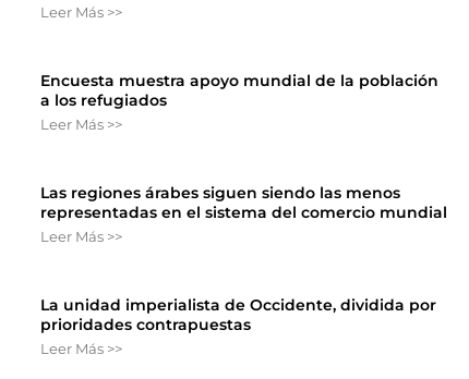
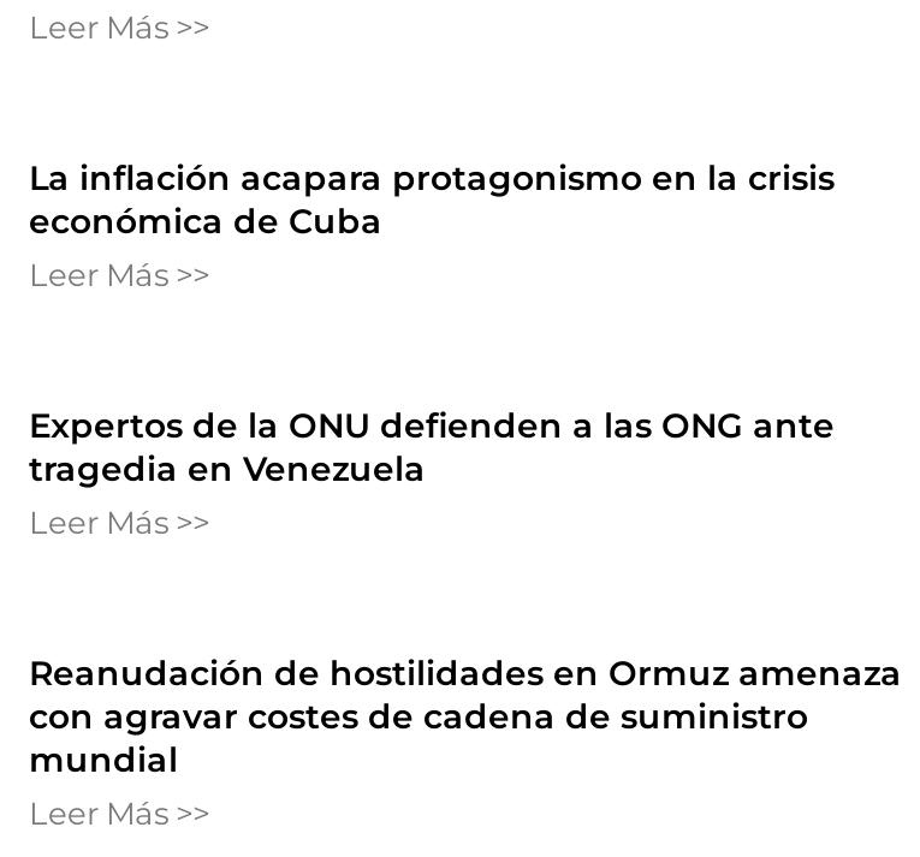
- Encuesta muestra apoyo mundial de la población
- a los refugiados
+ La inflación acapara protagonismo en la crisis
+ económica de Cuba

- Las regiones árabes siguen siendo las menos
- representadas en el sistema del comercio mundial
+ Expertos de la ONU defienden a las ONG ante
+ tragedia en Venezuela

- La unidad imperialista de Occidente, dividida por
- prioridades contrapuestas
+ Reanudación de hostilidades en Ormuz amenaza
+ con agravar costes de cadena de suministro
+ mundial
